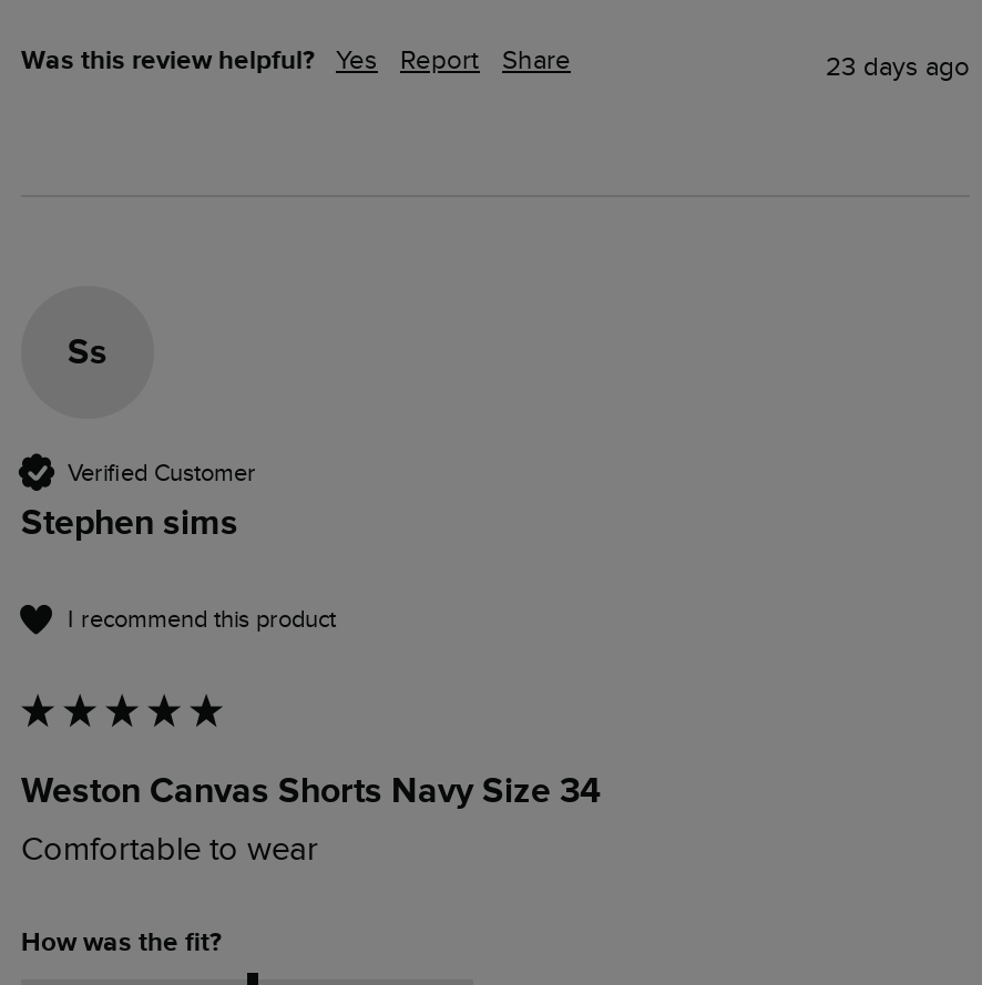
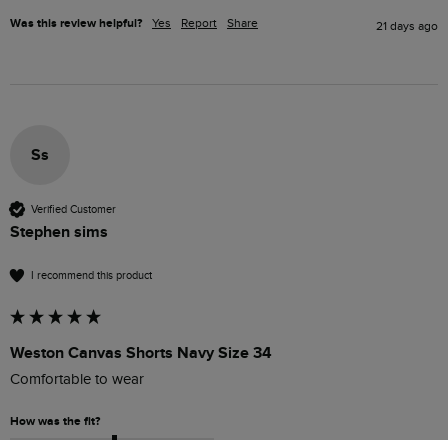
- 23 days ago
+ 21 days ago
